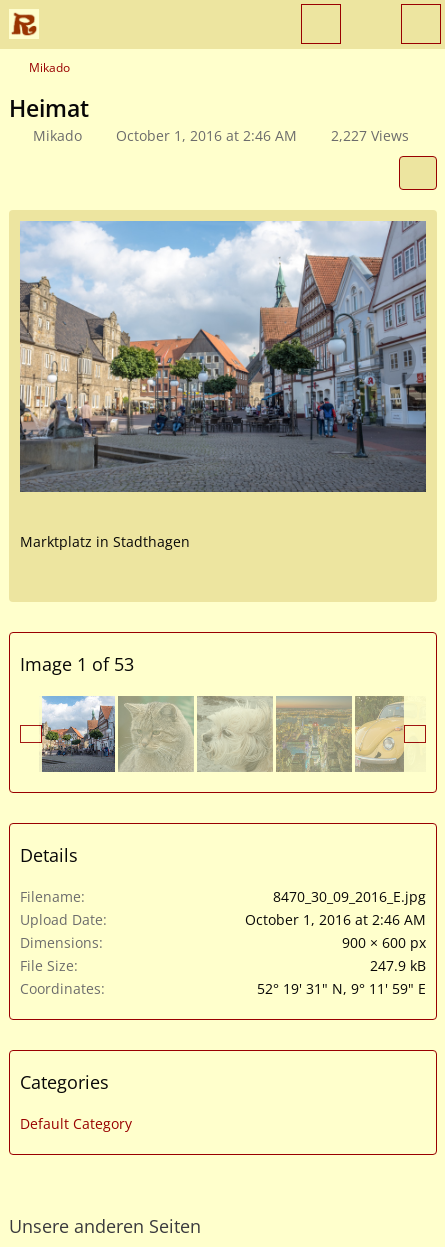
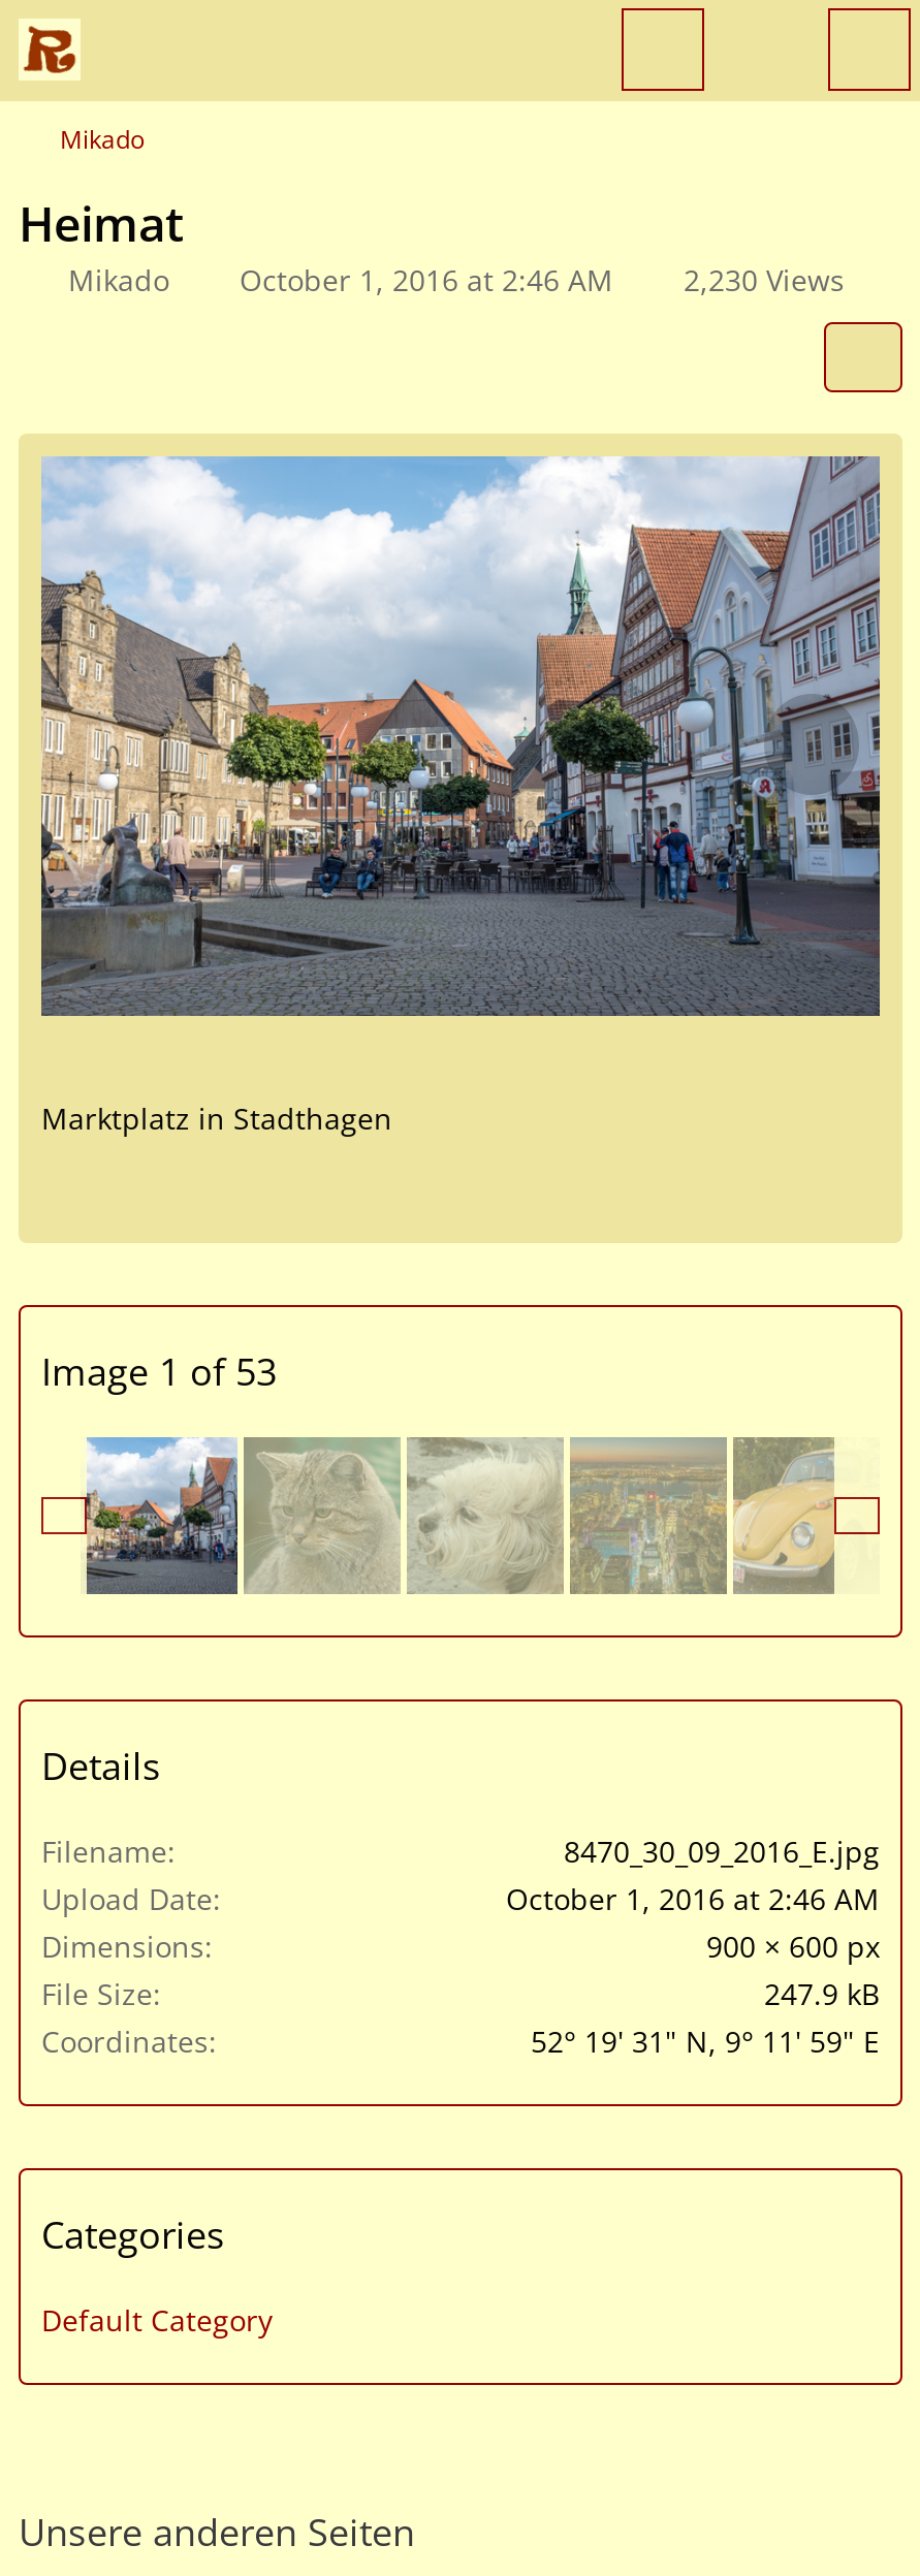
- Mikado October 1, 2016 at 2:46 AM 2,227 Views
+ Mikado October 1, 2016 at 2:46 AM 2,230 Views
